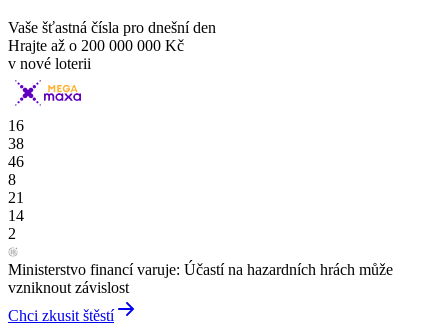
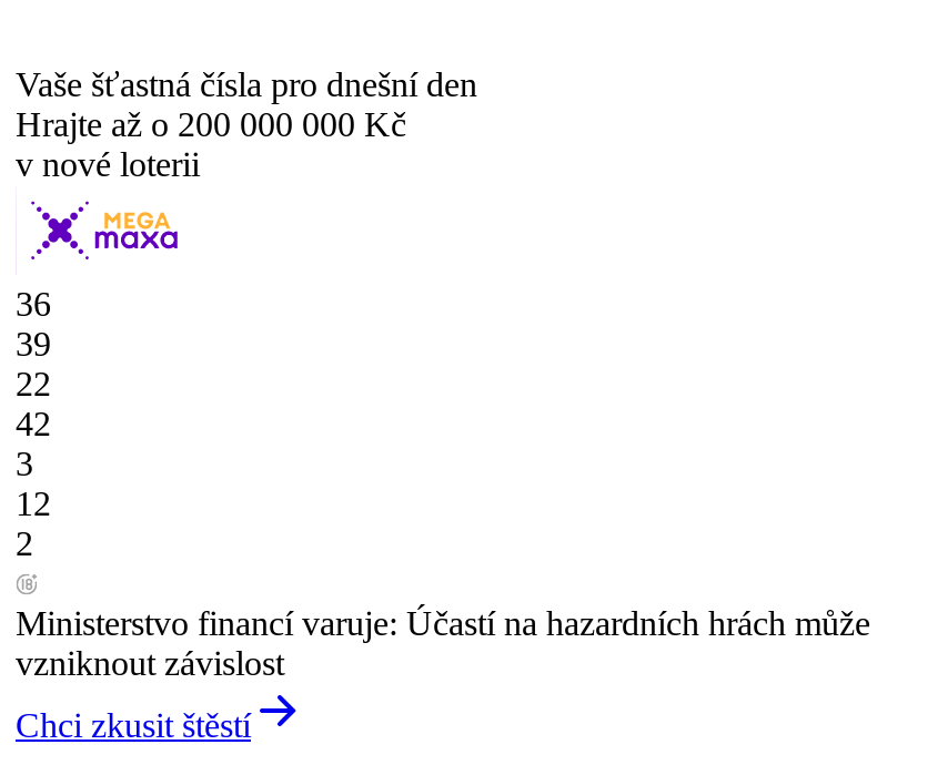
- 16
+ 36

- 38
+ 39

- 46
+ 22

- 8
+ 42

- 21
+ 3

- 14
+ 12
